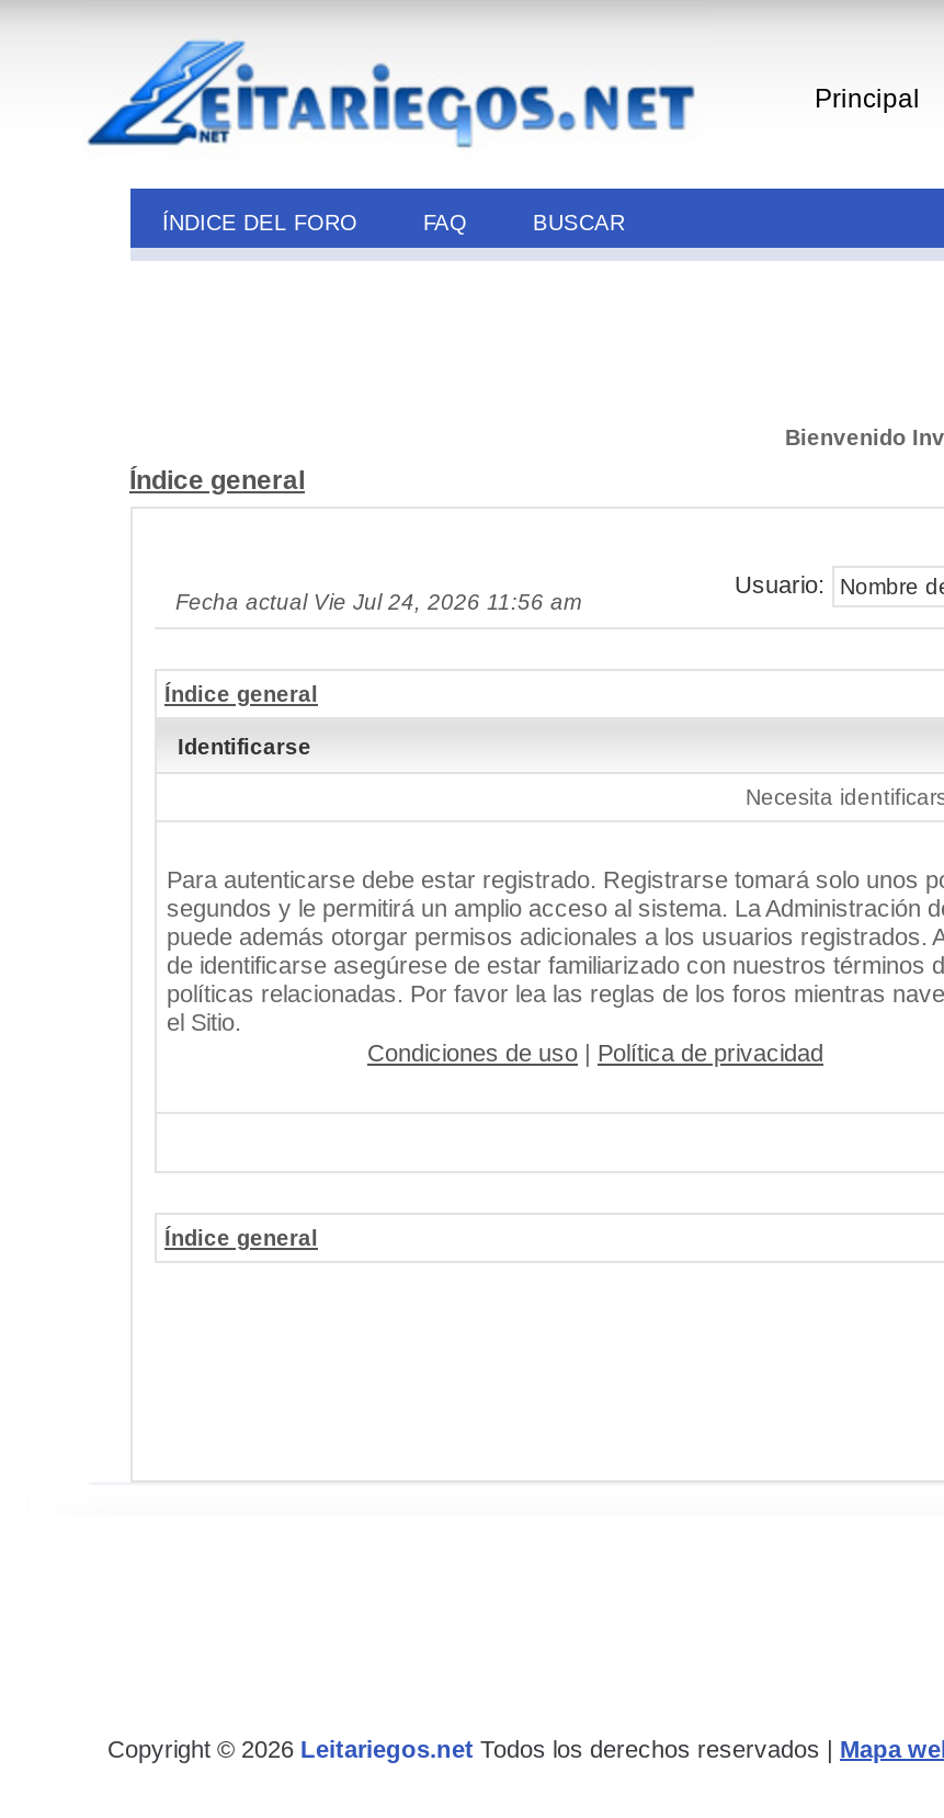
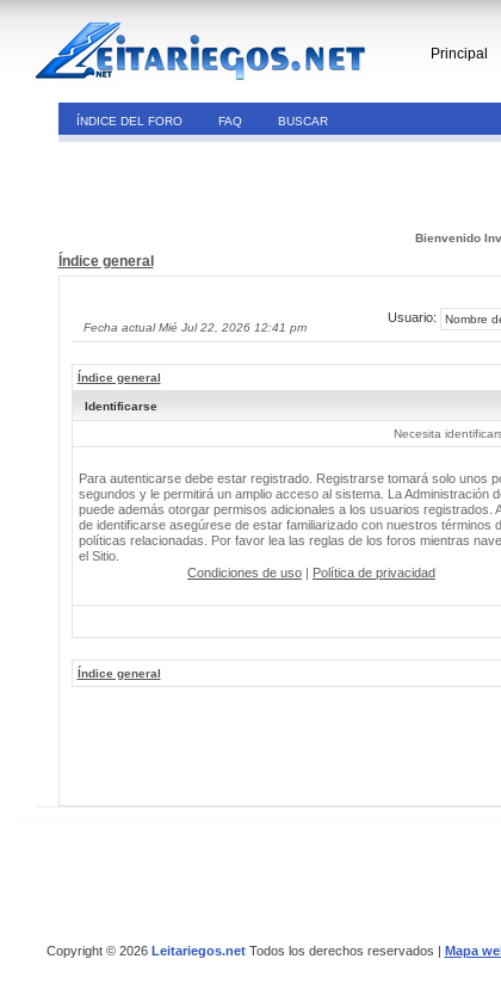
- Fecha actual Vie Jul 24, 2026 11:56 am
+ Fecha actual Mié Jul 22, 2026 12:41 pm
